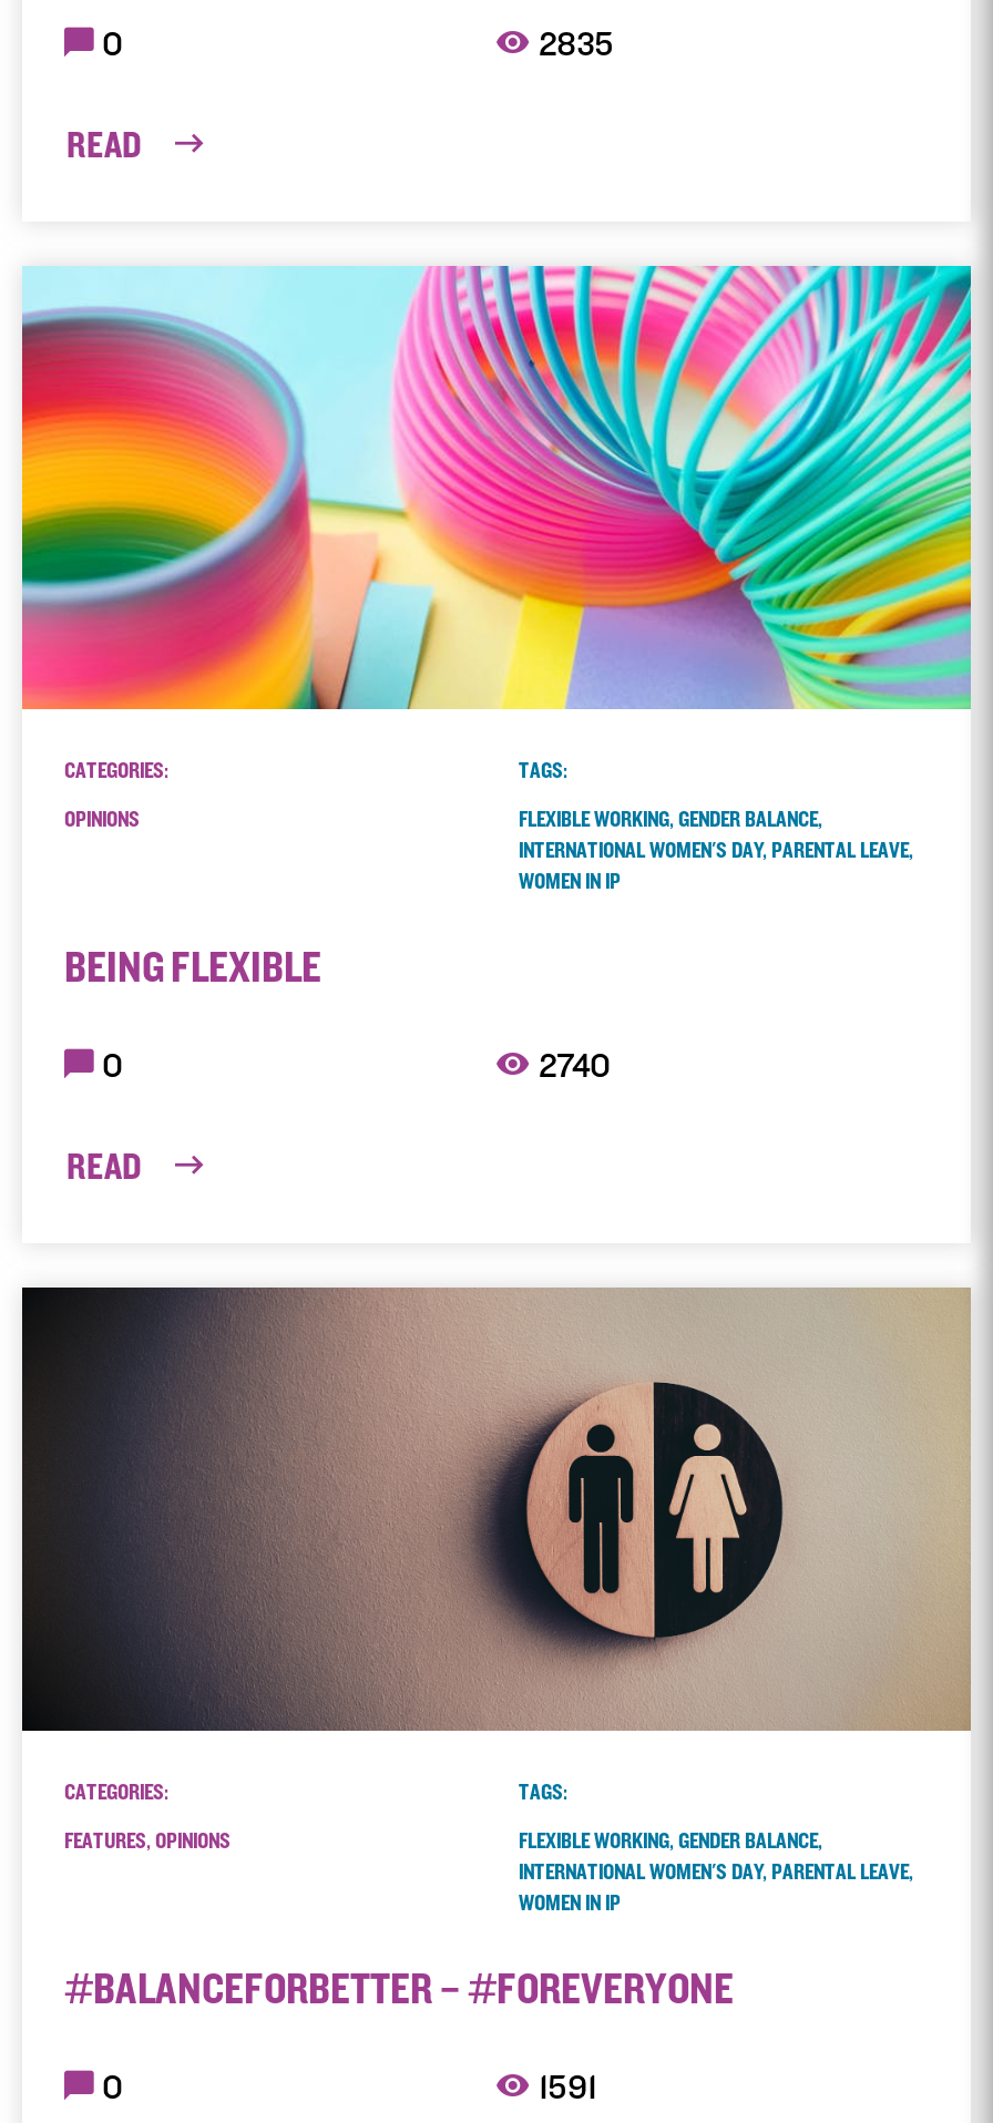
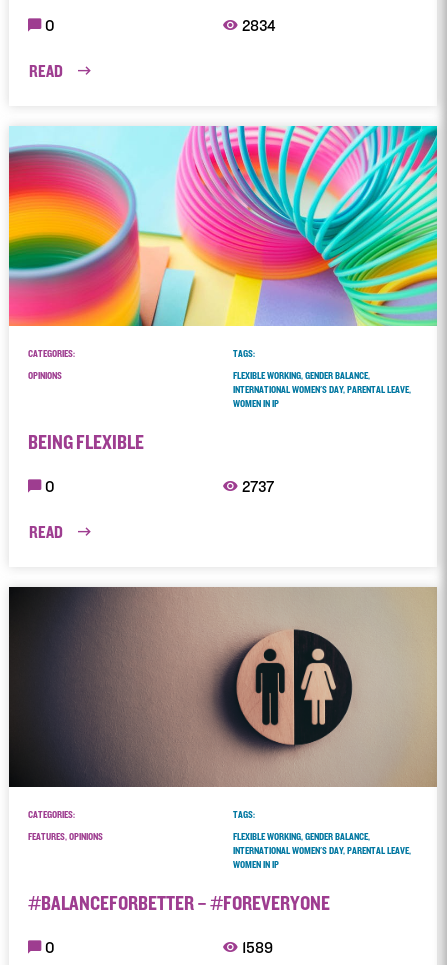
- 2835
+ 2834

- 2740
+ 2737

- 1591
+ 1589
